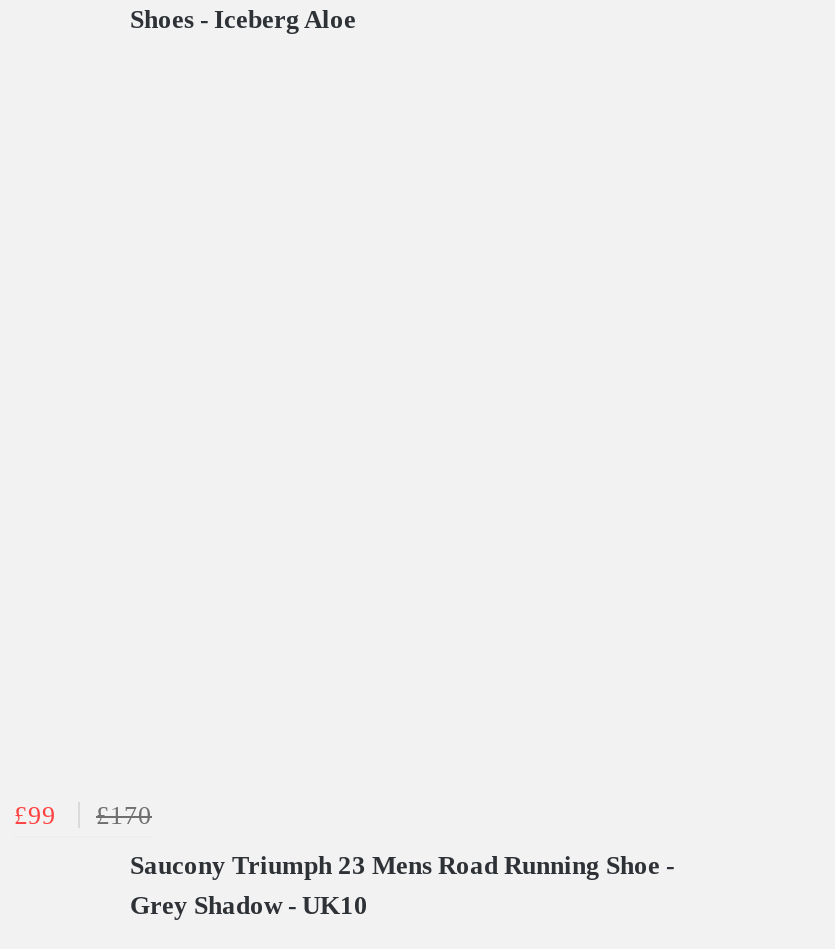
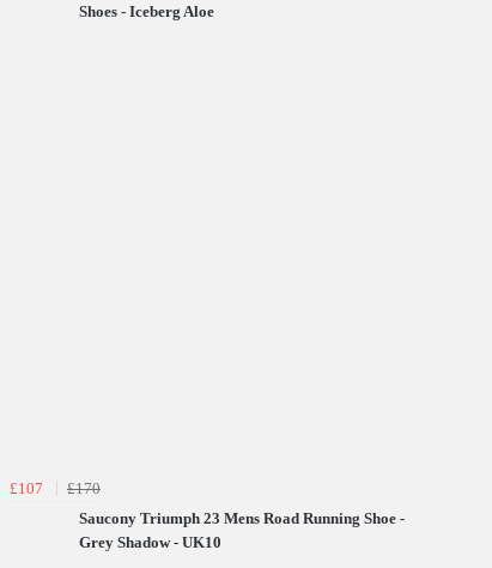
- £99
+ £107
